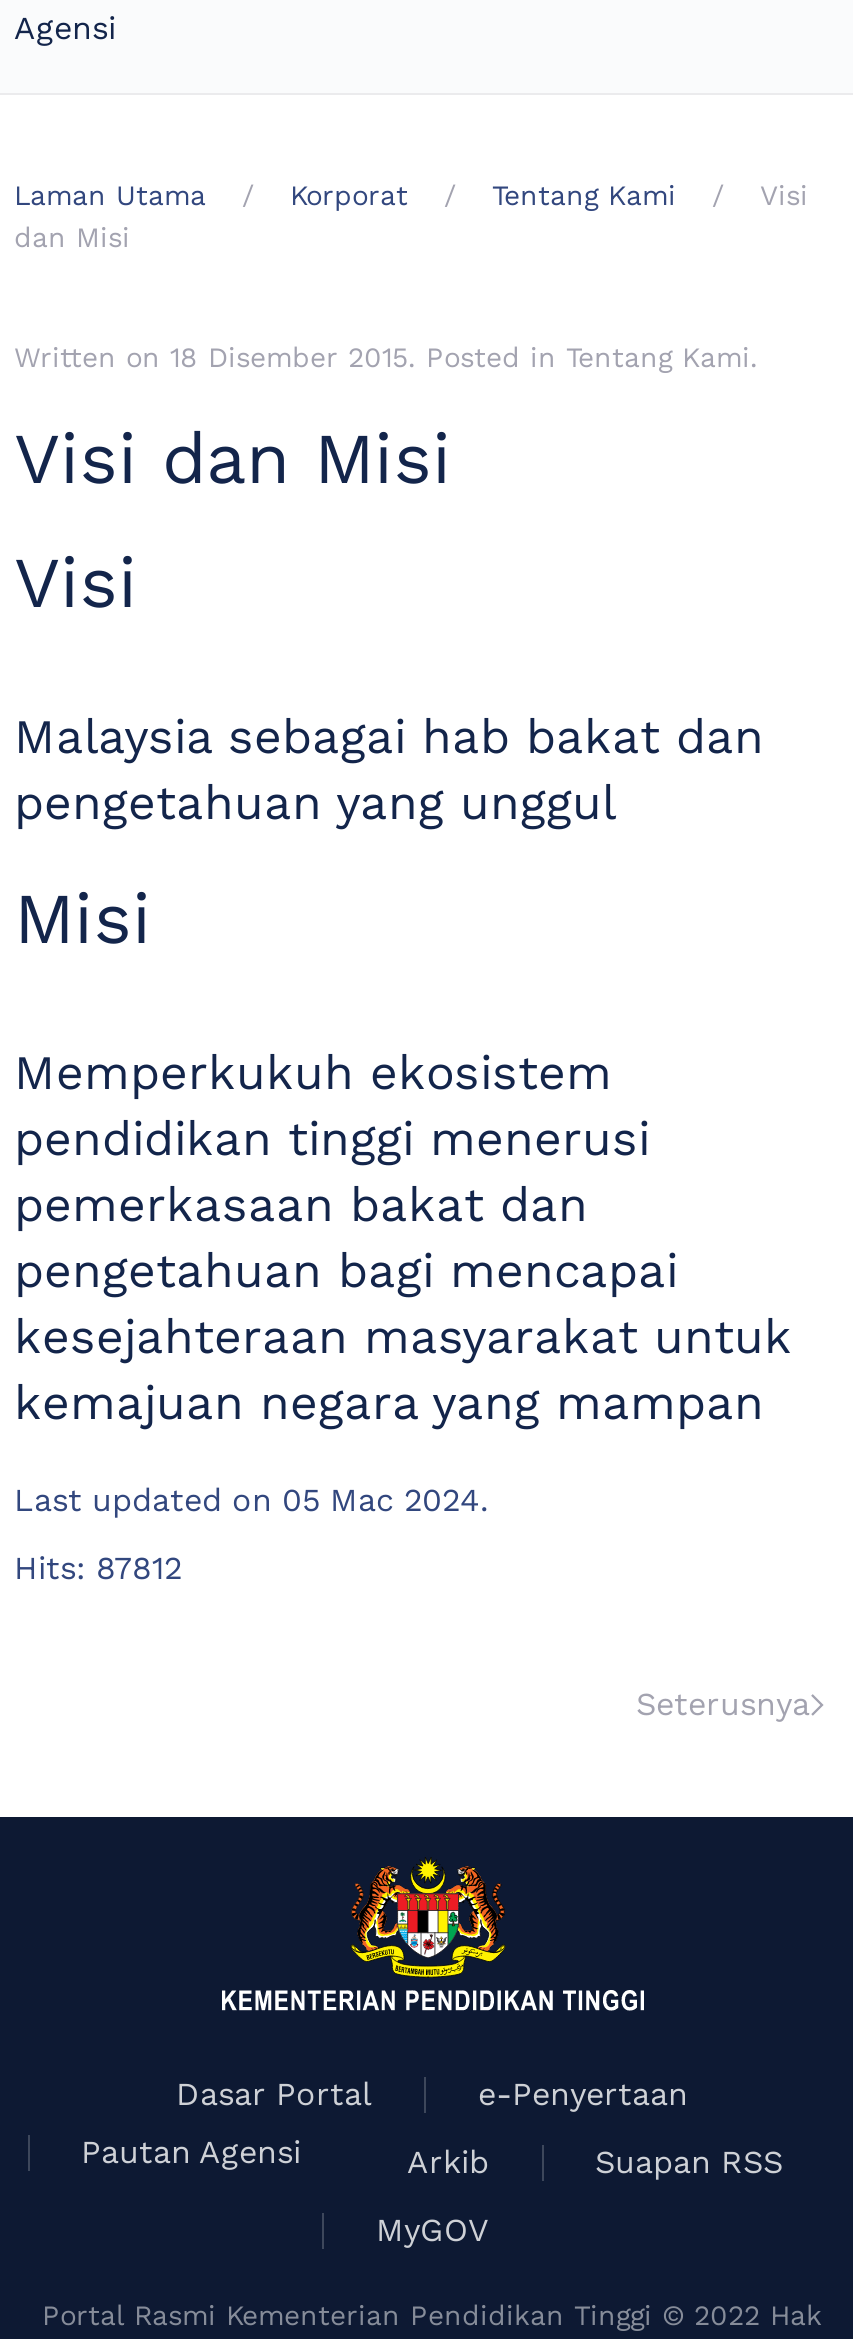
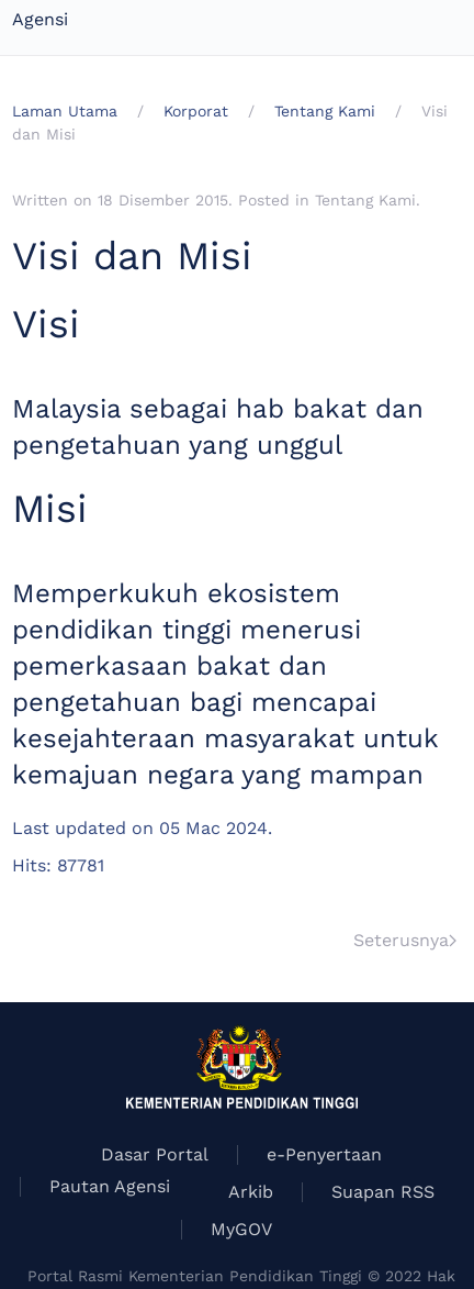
- Hits: 87812
+ Hits: 87781
